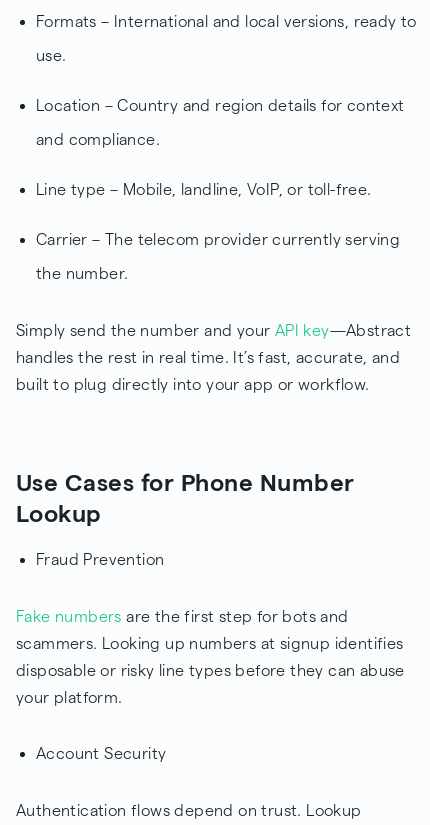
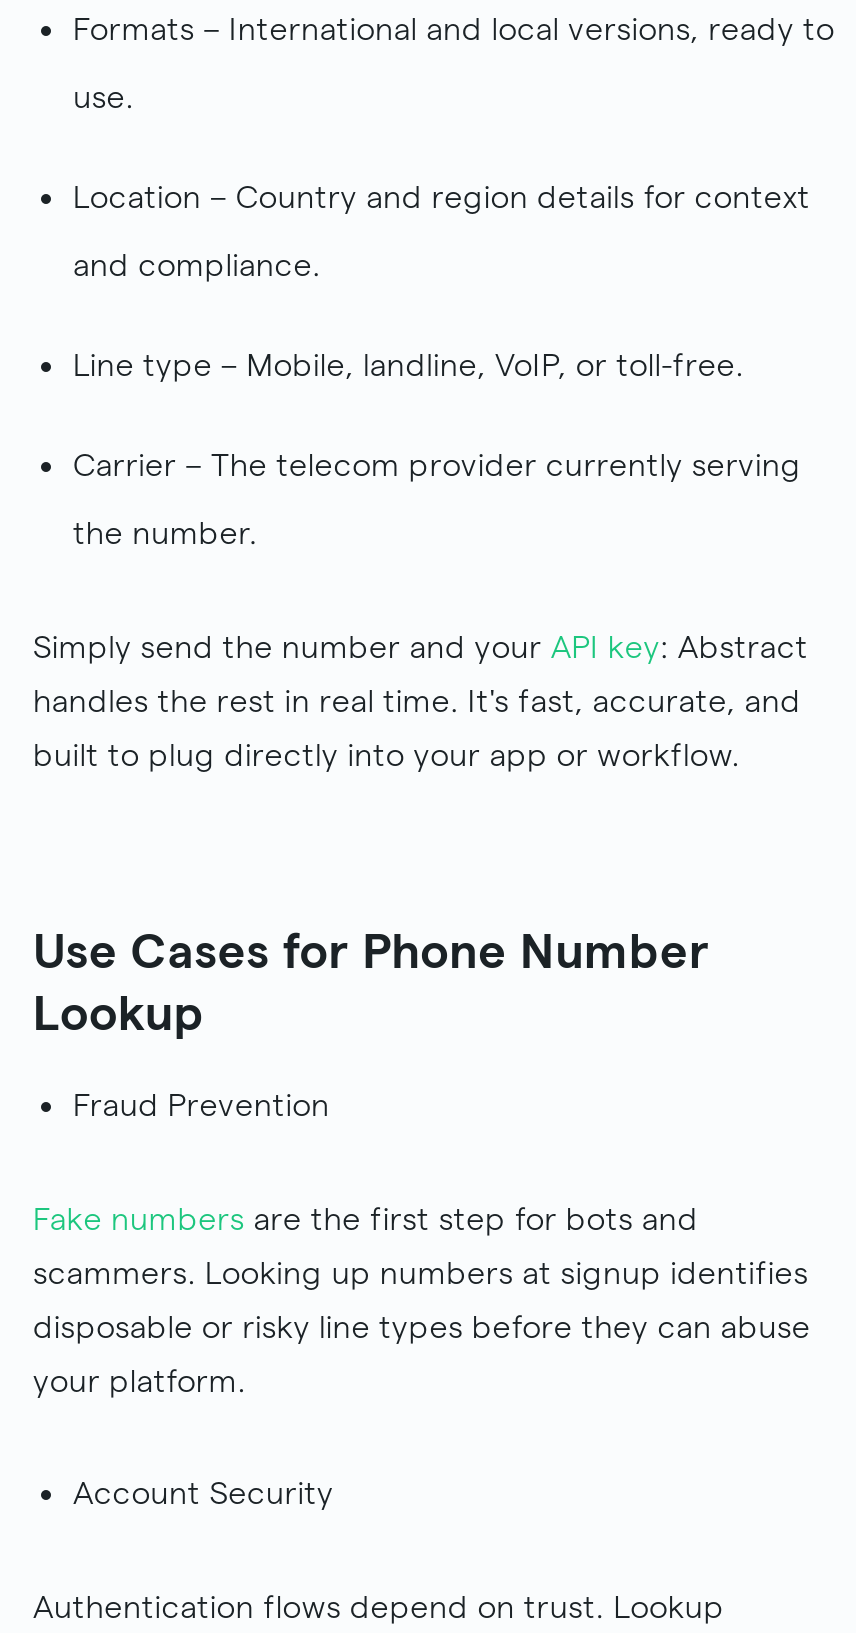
- Simply send the number and your API key—Abstract
+ Simply send the number and your API key: Abstract

- handles the rest in real time. It’s fast, accurate, and
+ handles the rest in real time. It's fast, accurate, and
